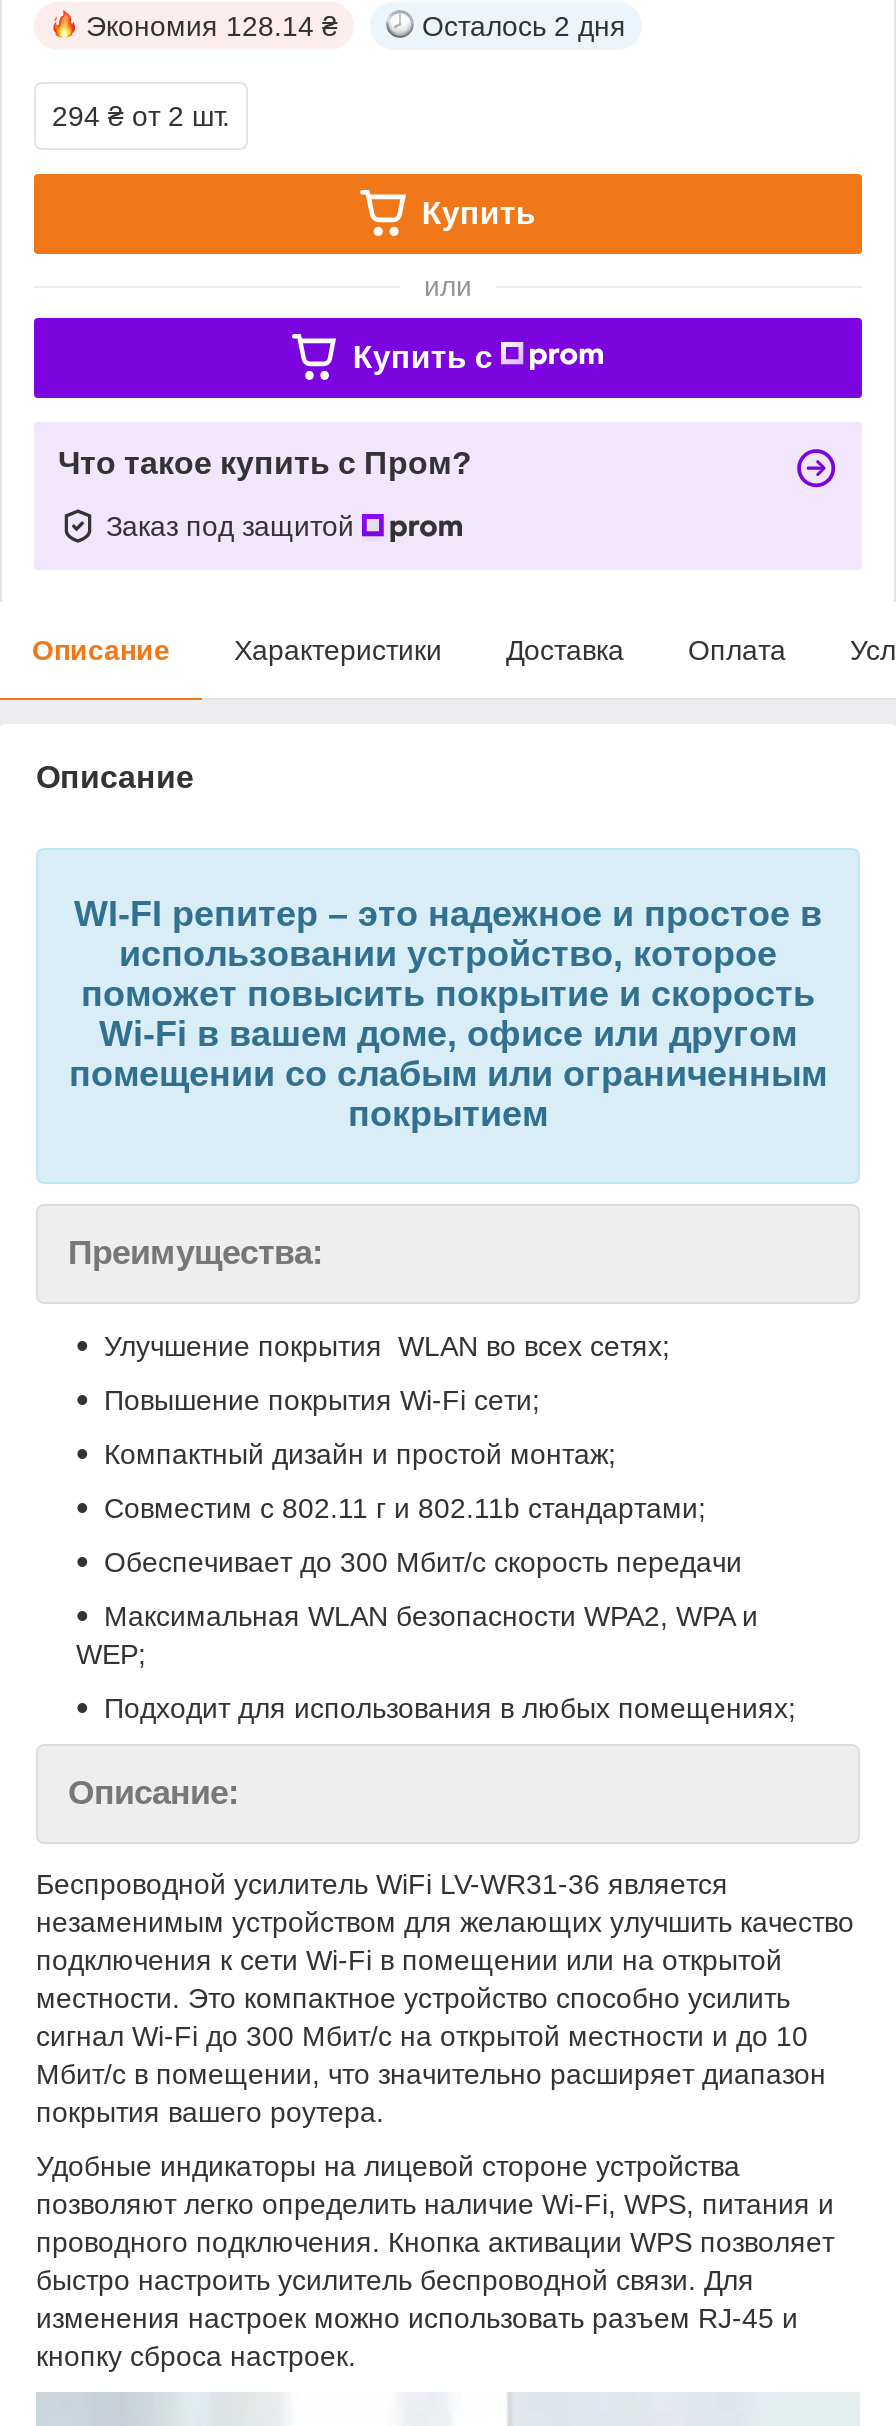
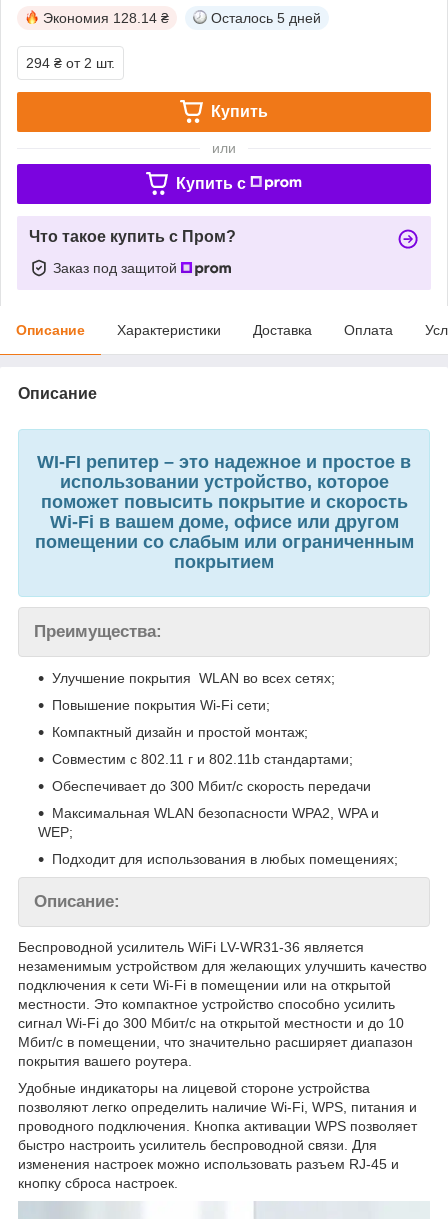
- Осталось 2 дня
+ Осталось 5 дней
